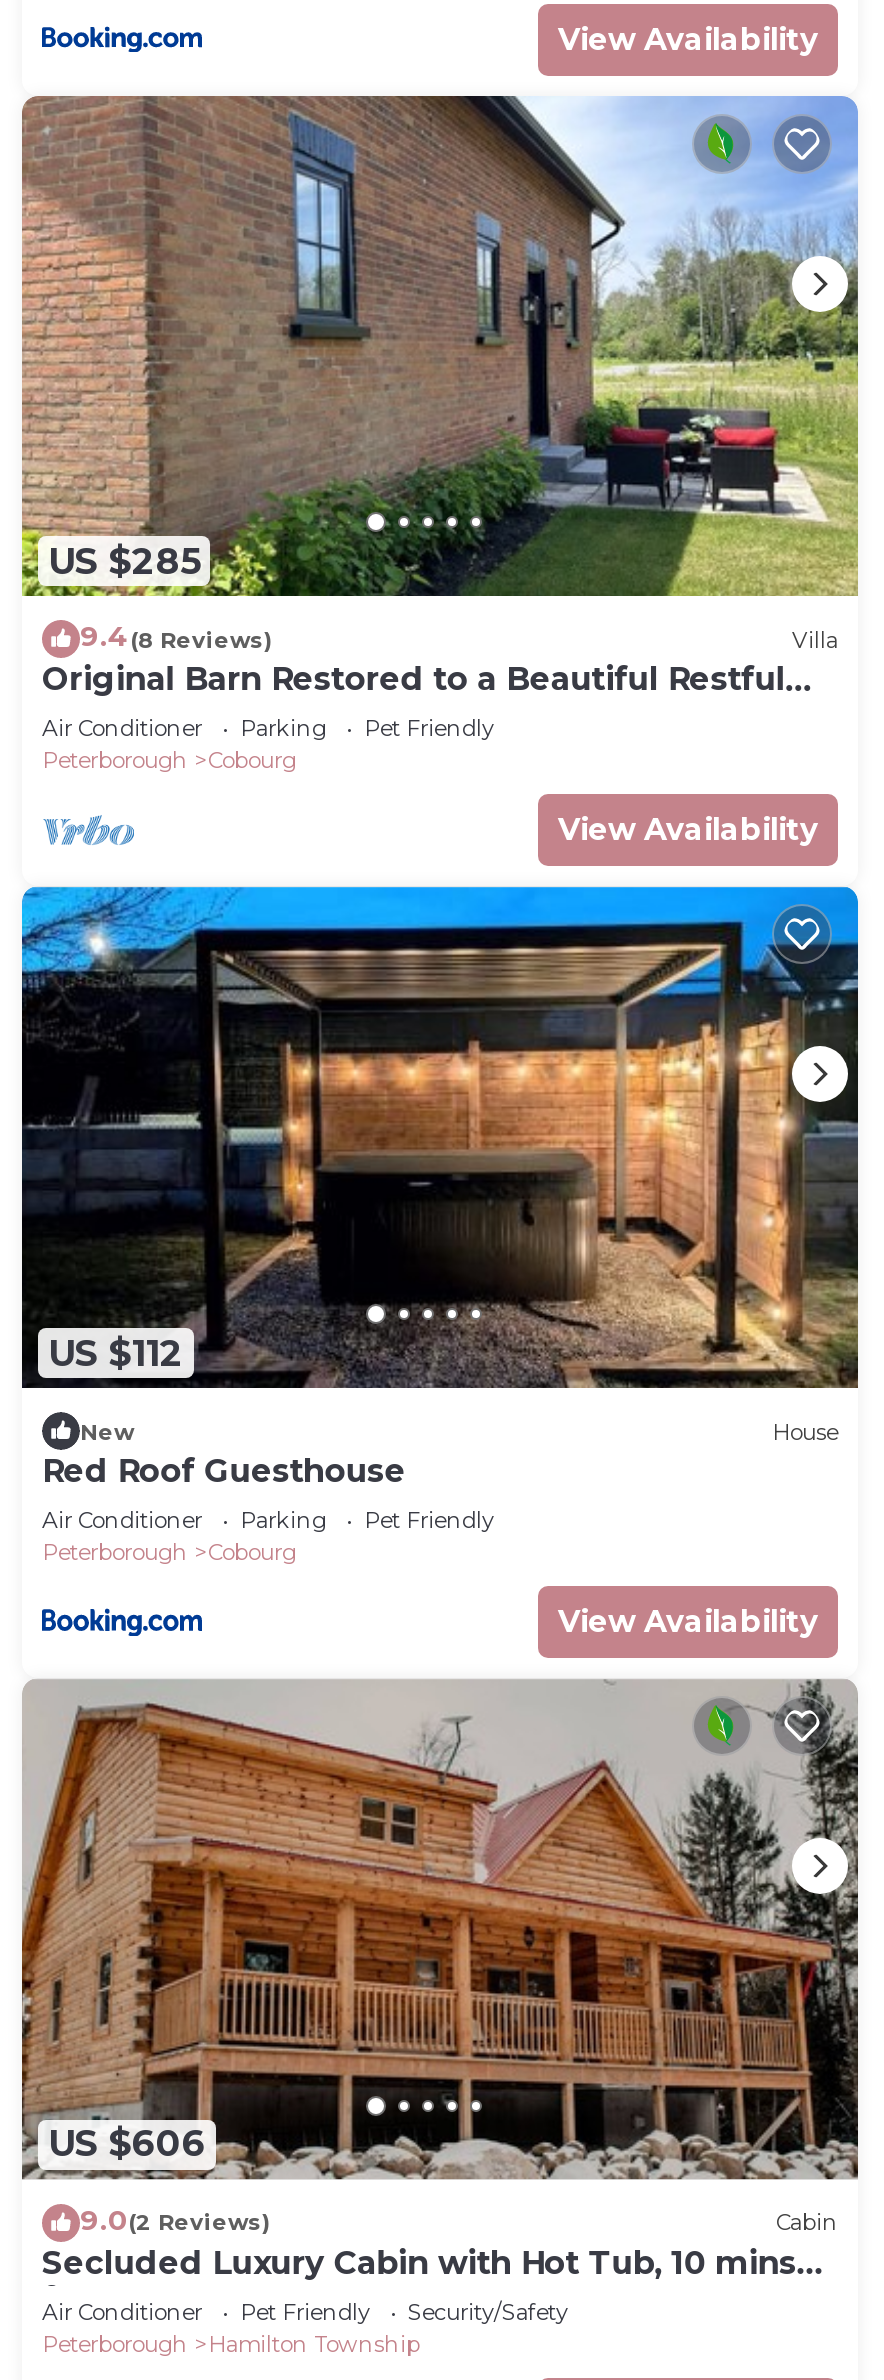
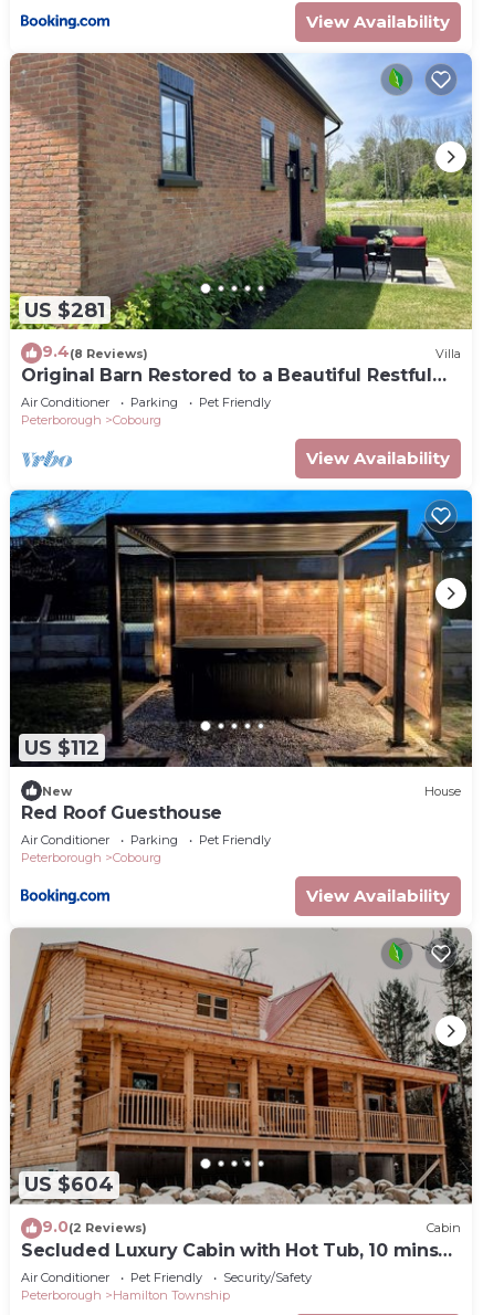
- US $285
+ US $281

- US $606
+ US $604
